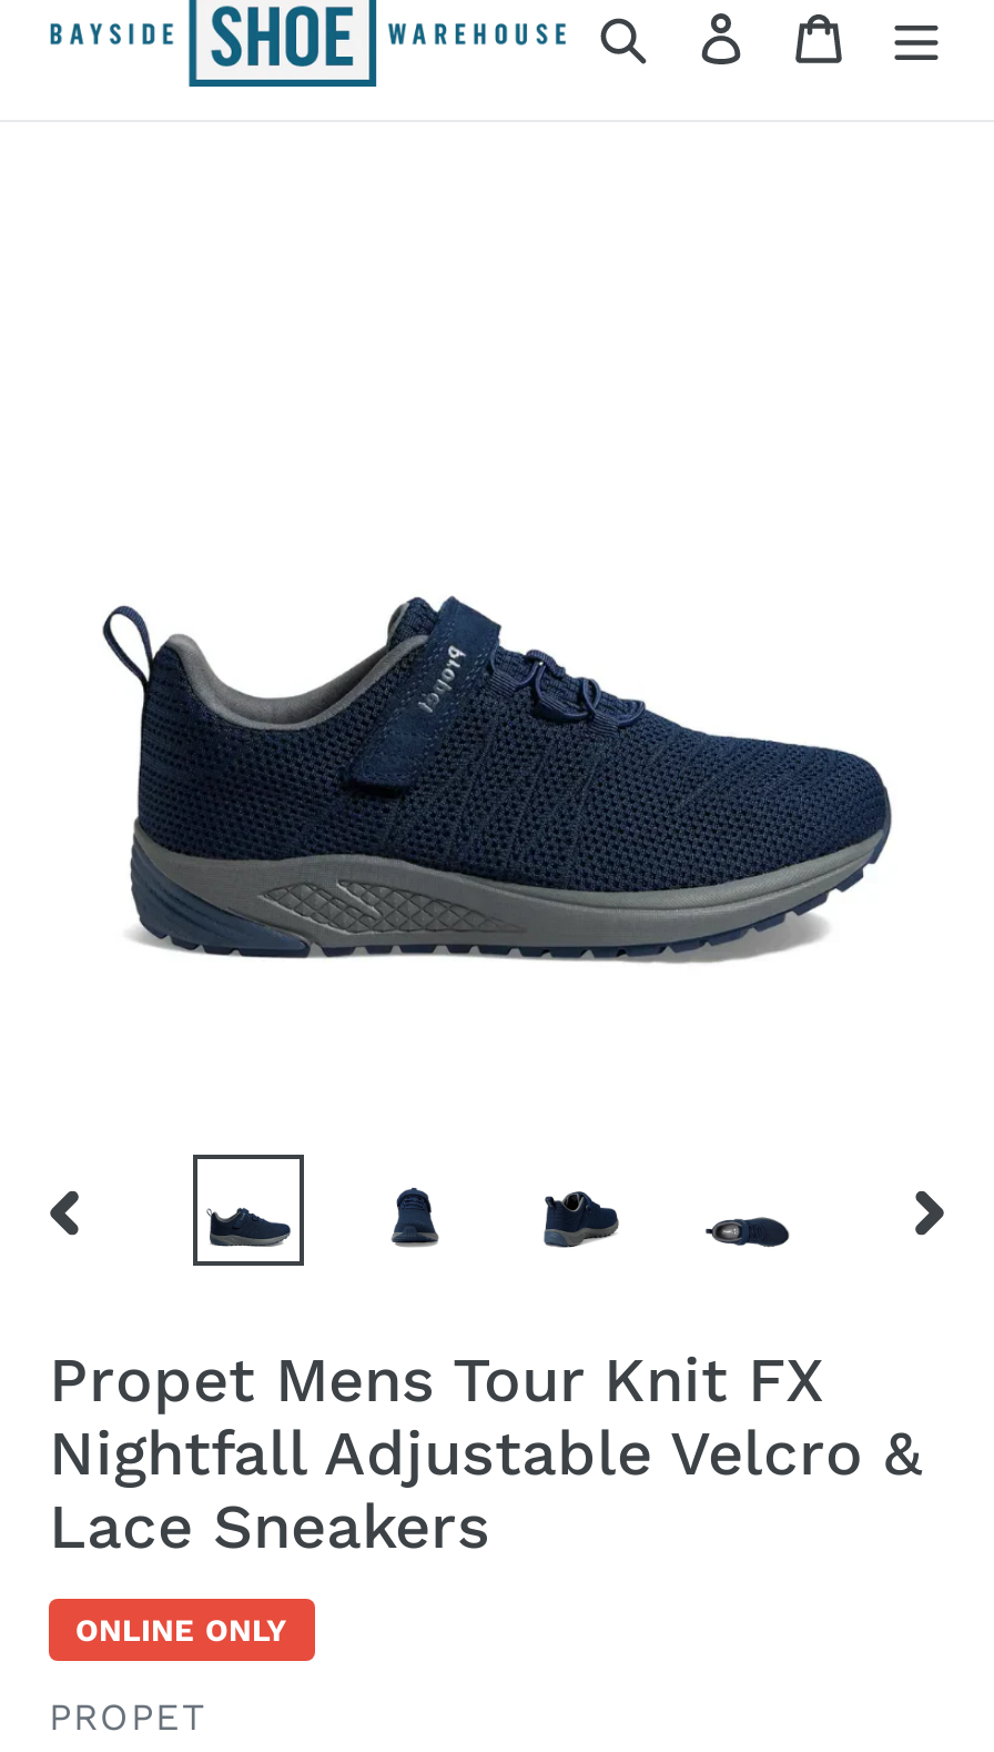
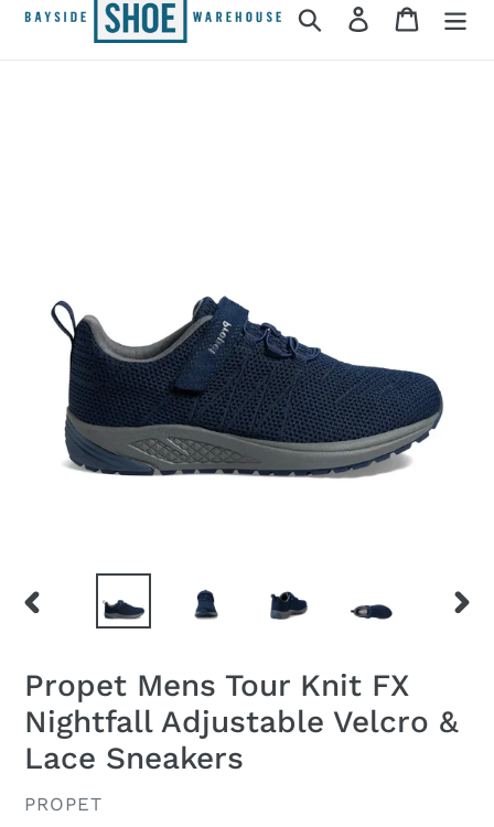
- ONLINE ONLY
